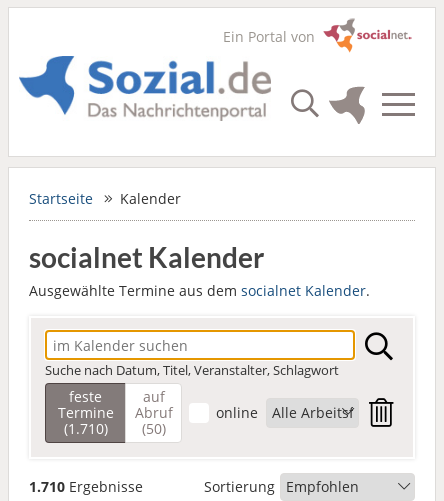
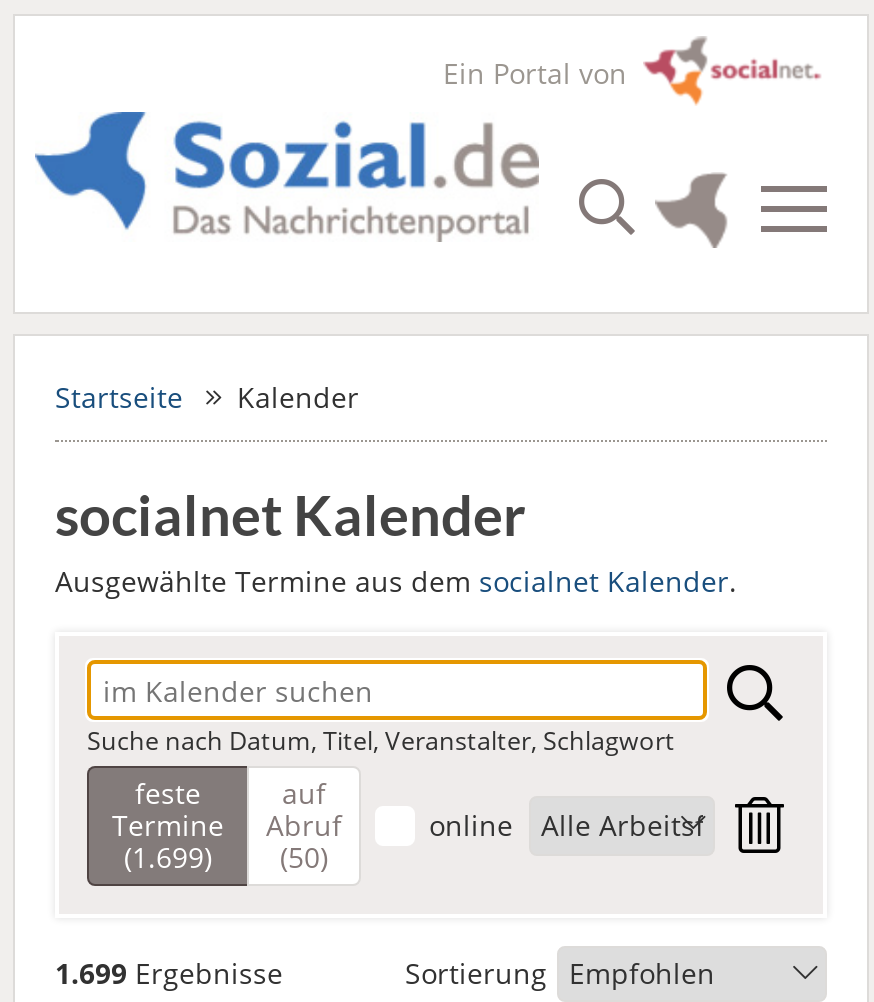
- (1.710) (50)
+ (1.699) (50)

- 1.710 Ergebnisse
+ 1.699 Ergebnisse
